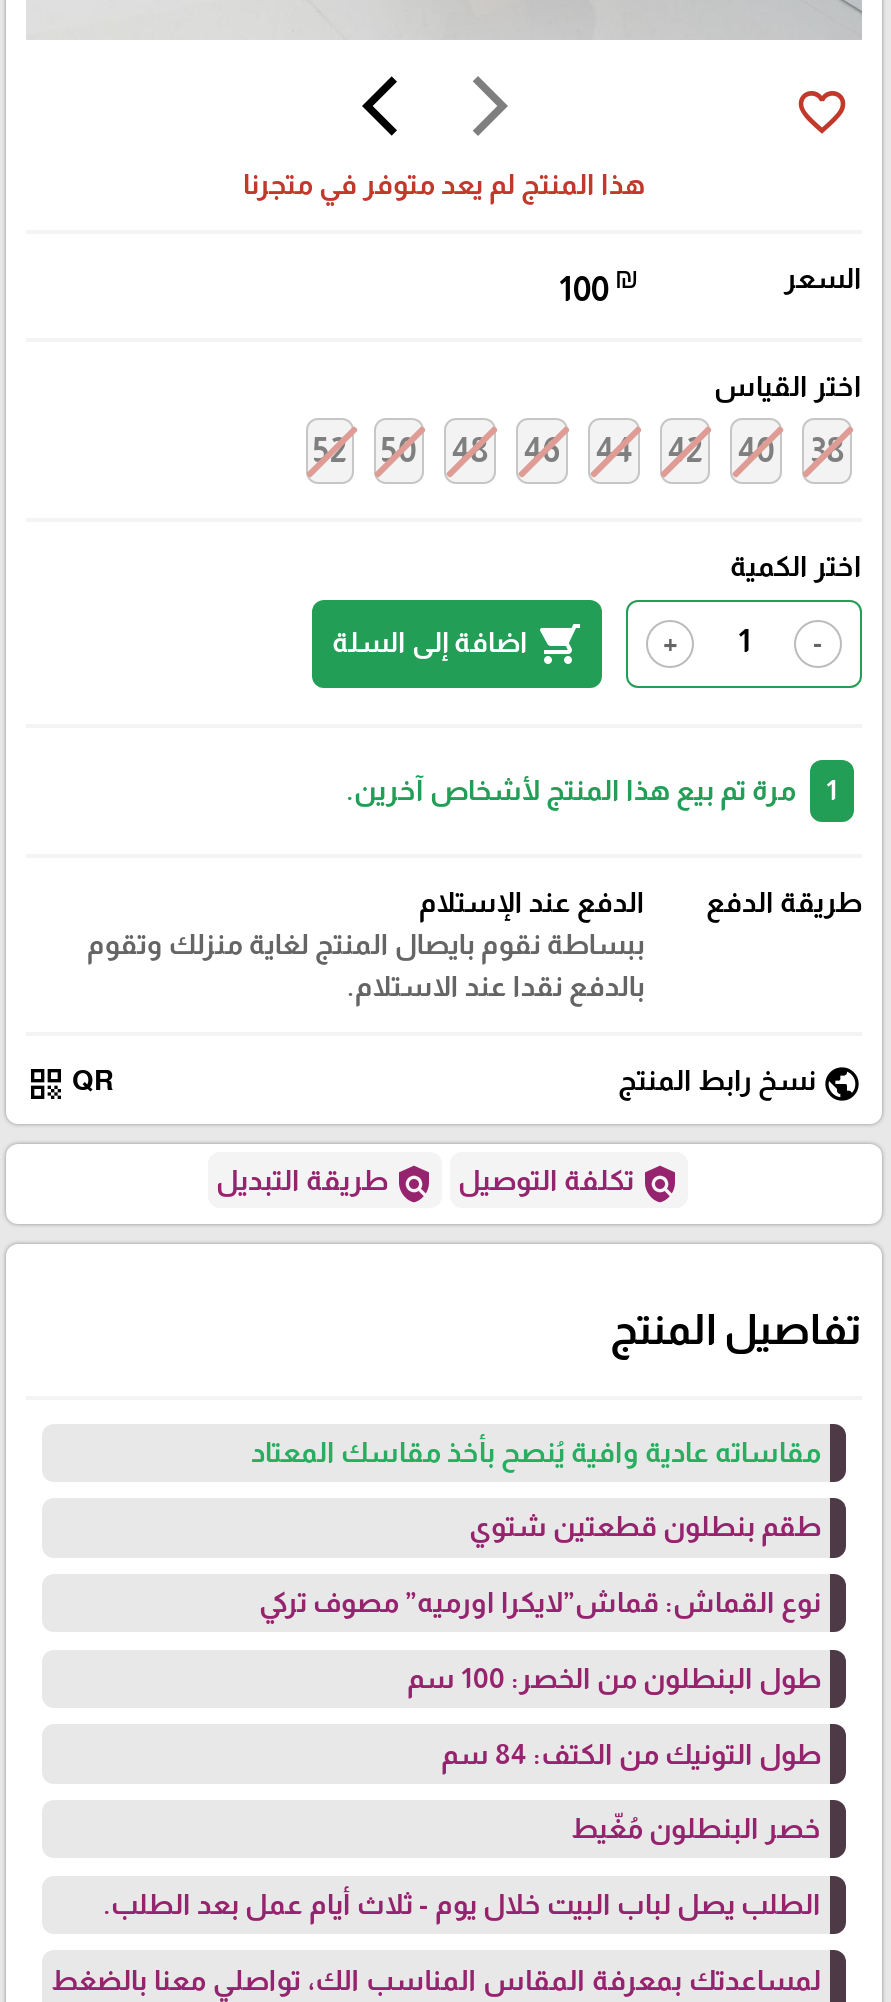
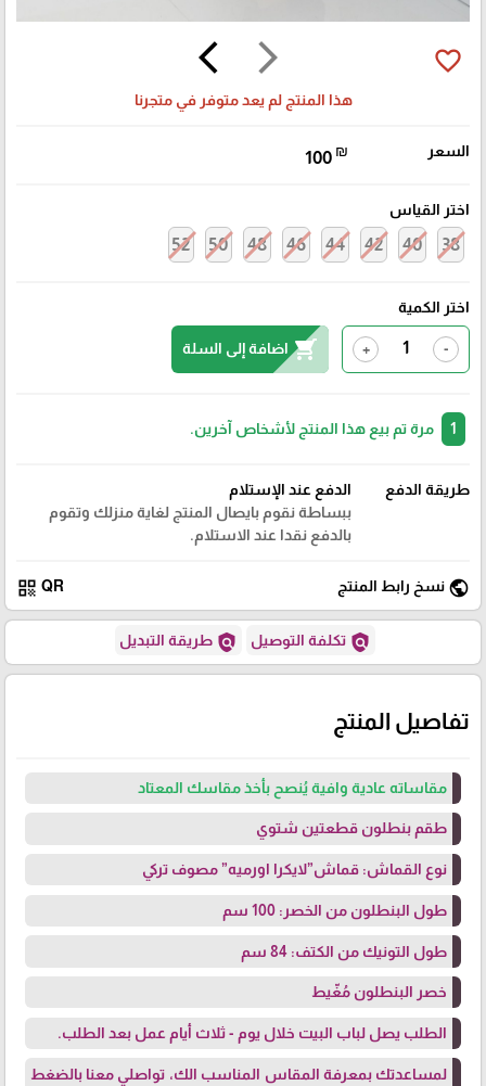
- [image]
+ [image]
